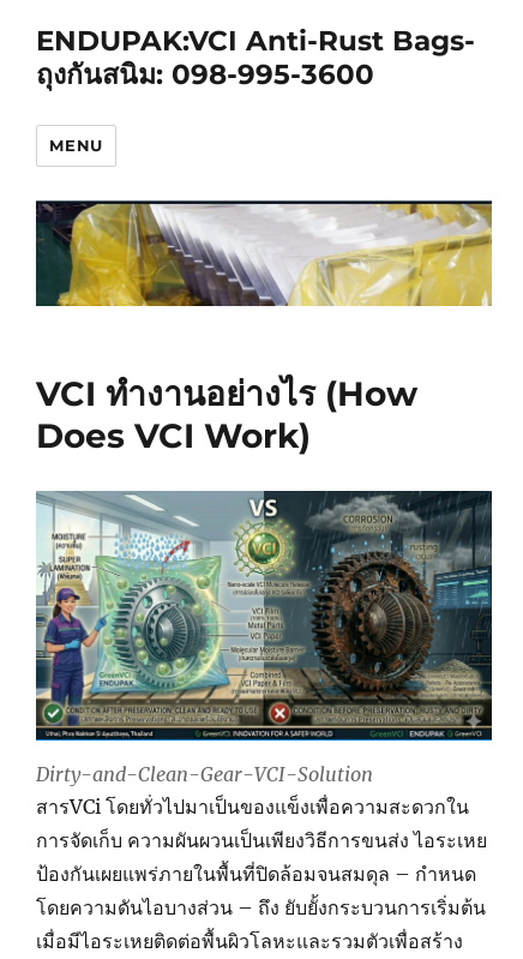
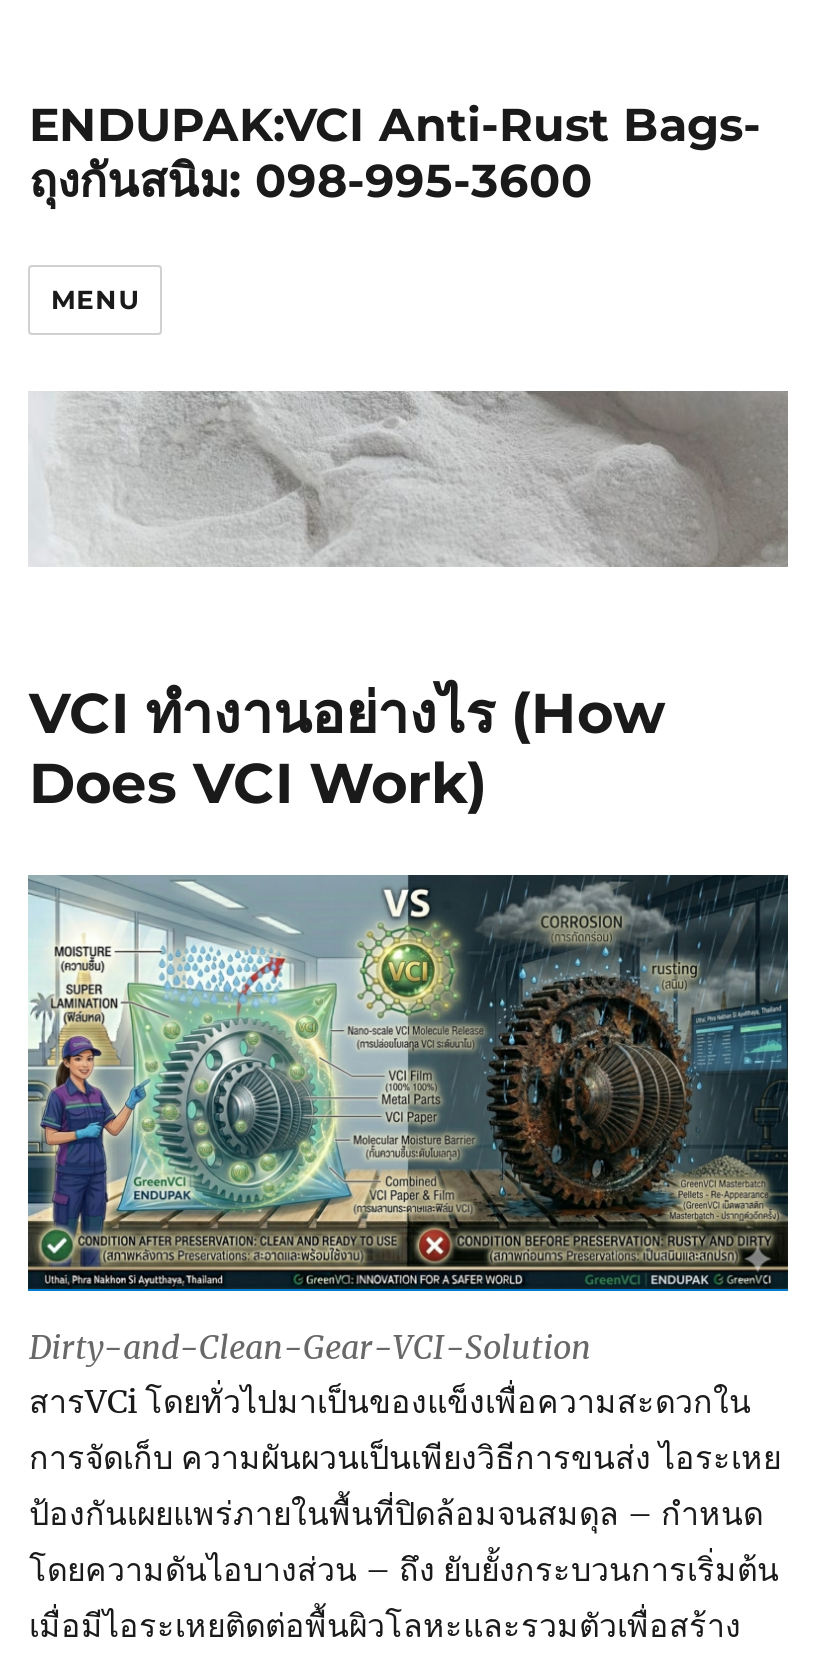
- [image]
+ [image]
